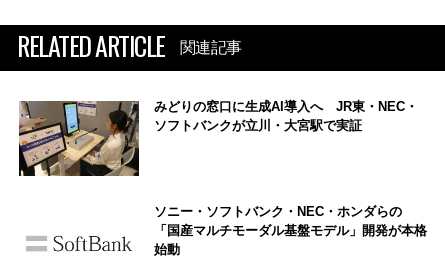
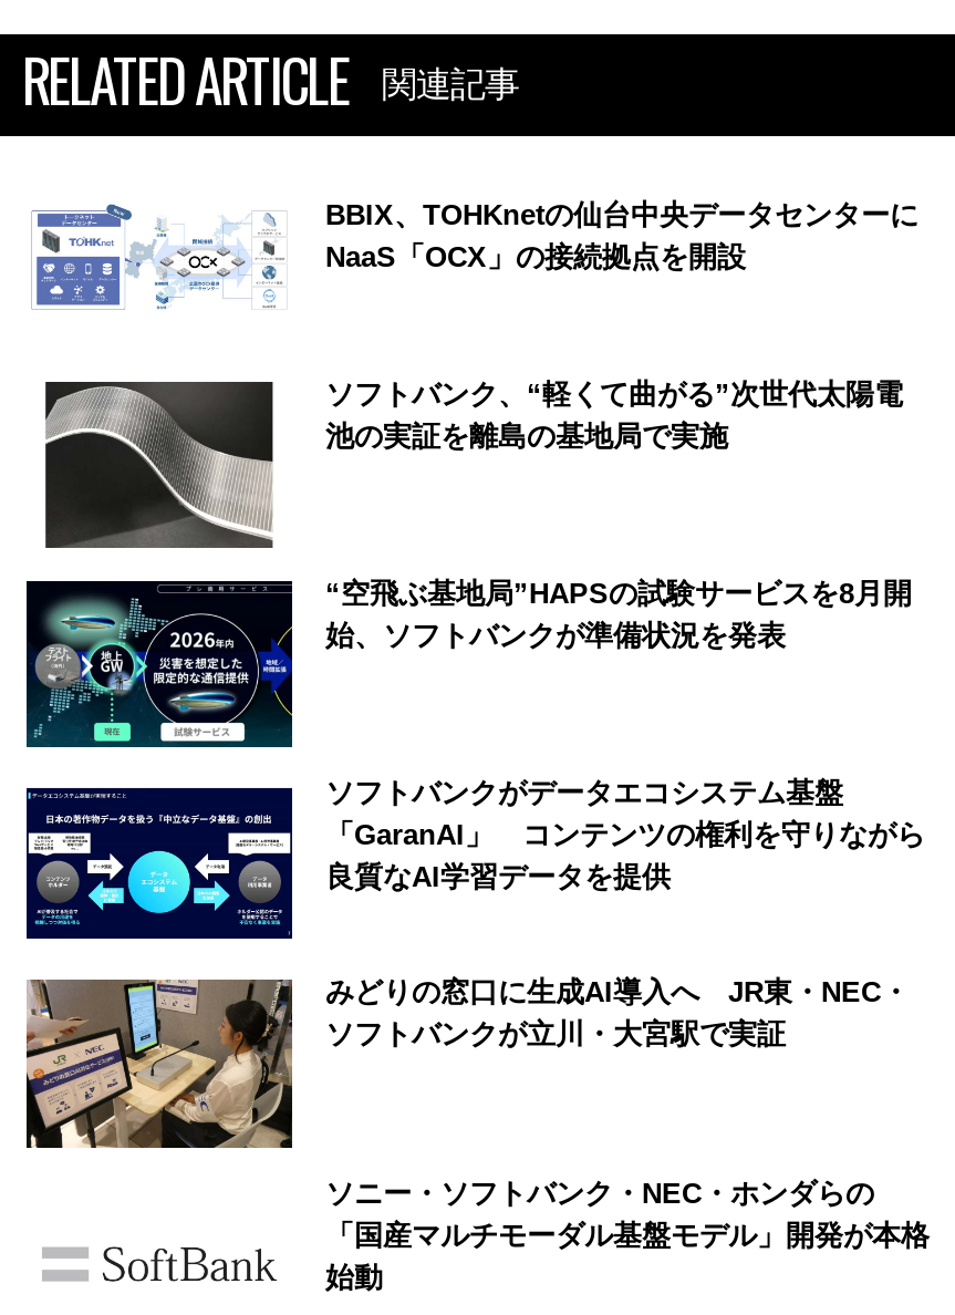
+ [image]
+ “空飛ぶ基地局”HAPSの試験サービスを8月開
+ 始、ソフトバンクが準備状況を発表

+ [image]
+ ソフトバンクがデータエコシステム基盤
+ 「GaranAI」 コンテンツの権利を守りながら
+ 良質なAI学習データを提供

+ [image]
+ BBIX、TOHKnetの仙台中央データセンターに
+ NaaS「OCX」の接続拠点を開設

+ [image]
+ ソフトバンク、“軽くて曲がる”次世代太陽電
+ 池の実証を離島の基地局で実施

moved down: [image] | みどりの窓口に生成AI導入へ JR東・NEC・ | ソフトバンクが立川・大宮駅で実証
